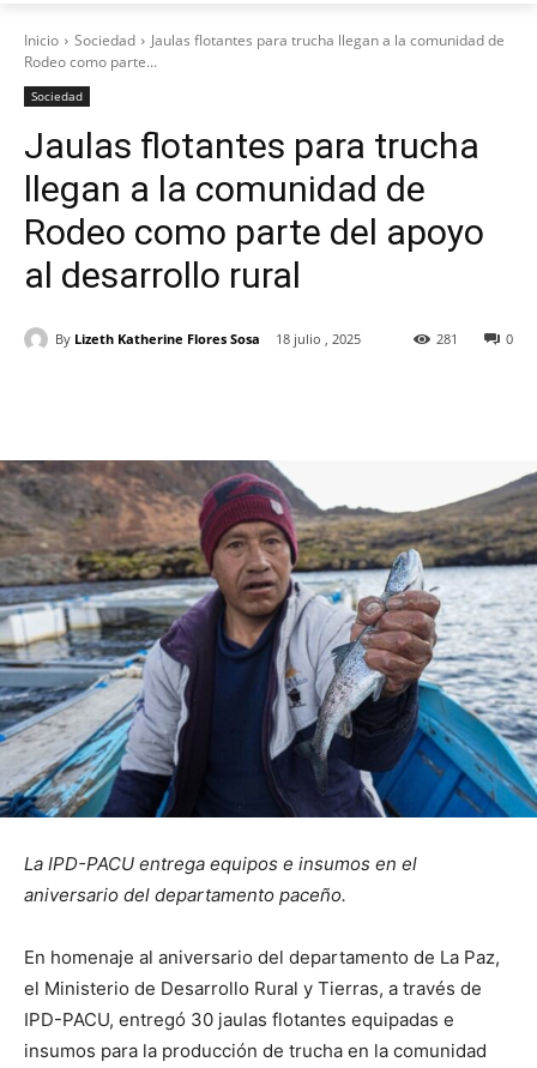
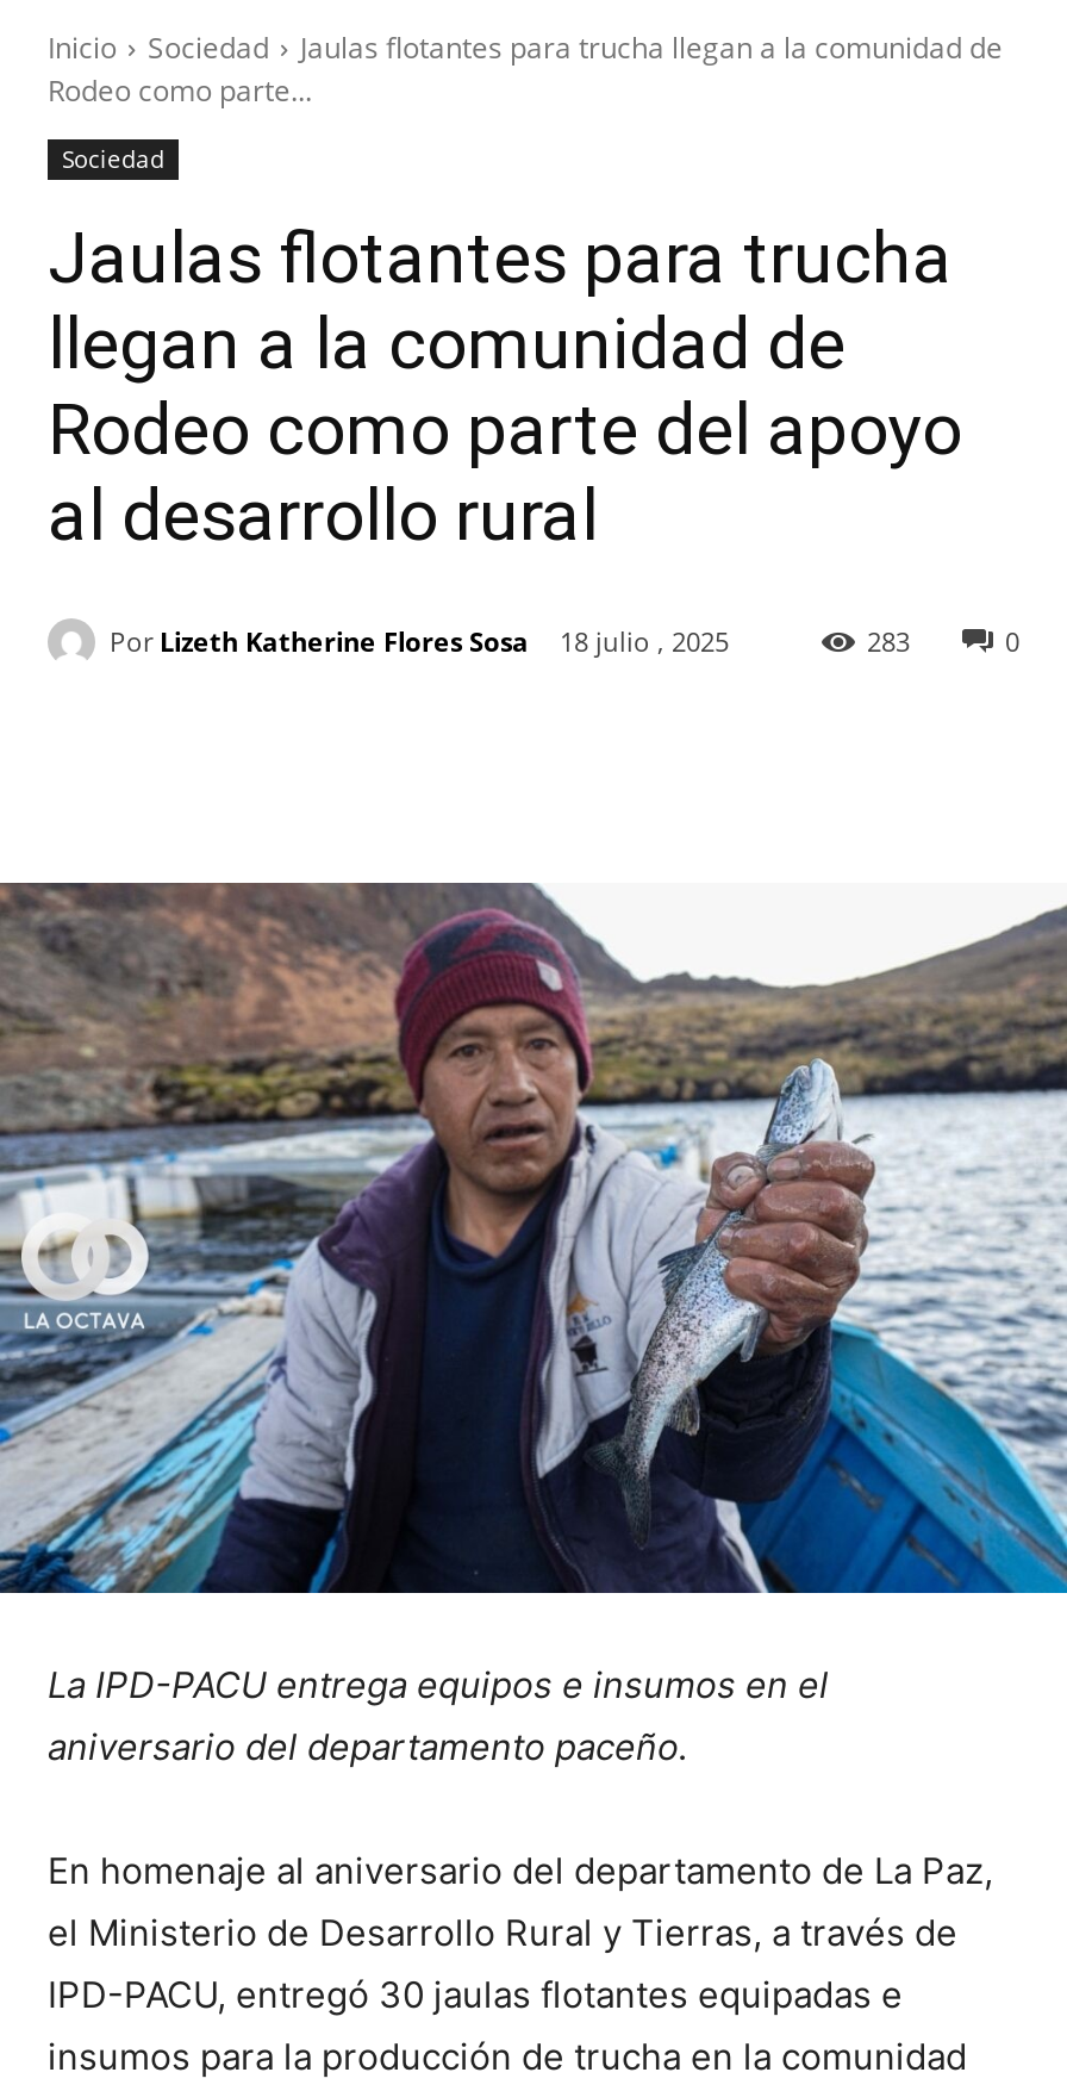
- By Lizeth Katherine Flores Sosa
+ Por Lizeth Katherine Flores Sosa

- 281
+ 283

- [image]
+ [image]
